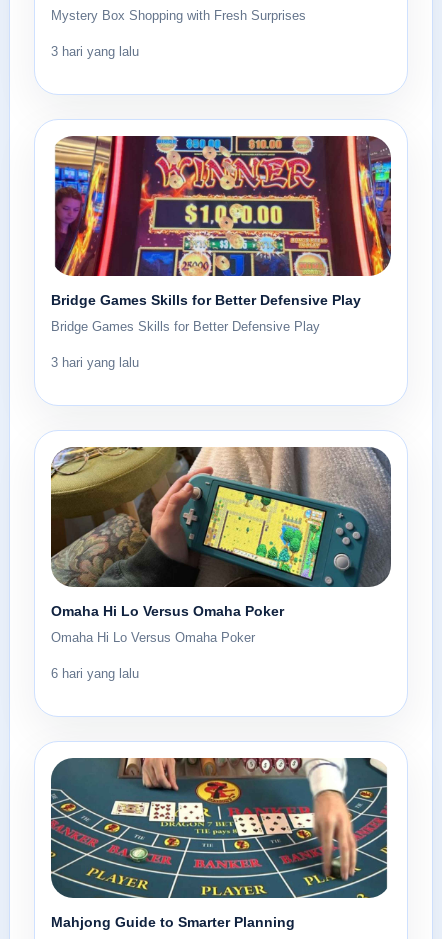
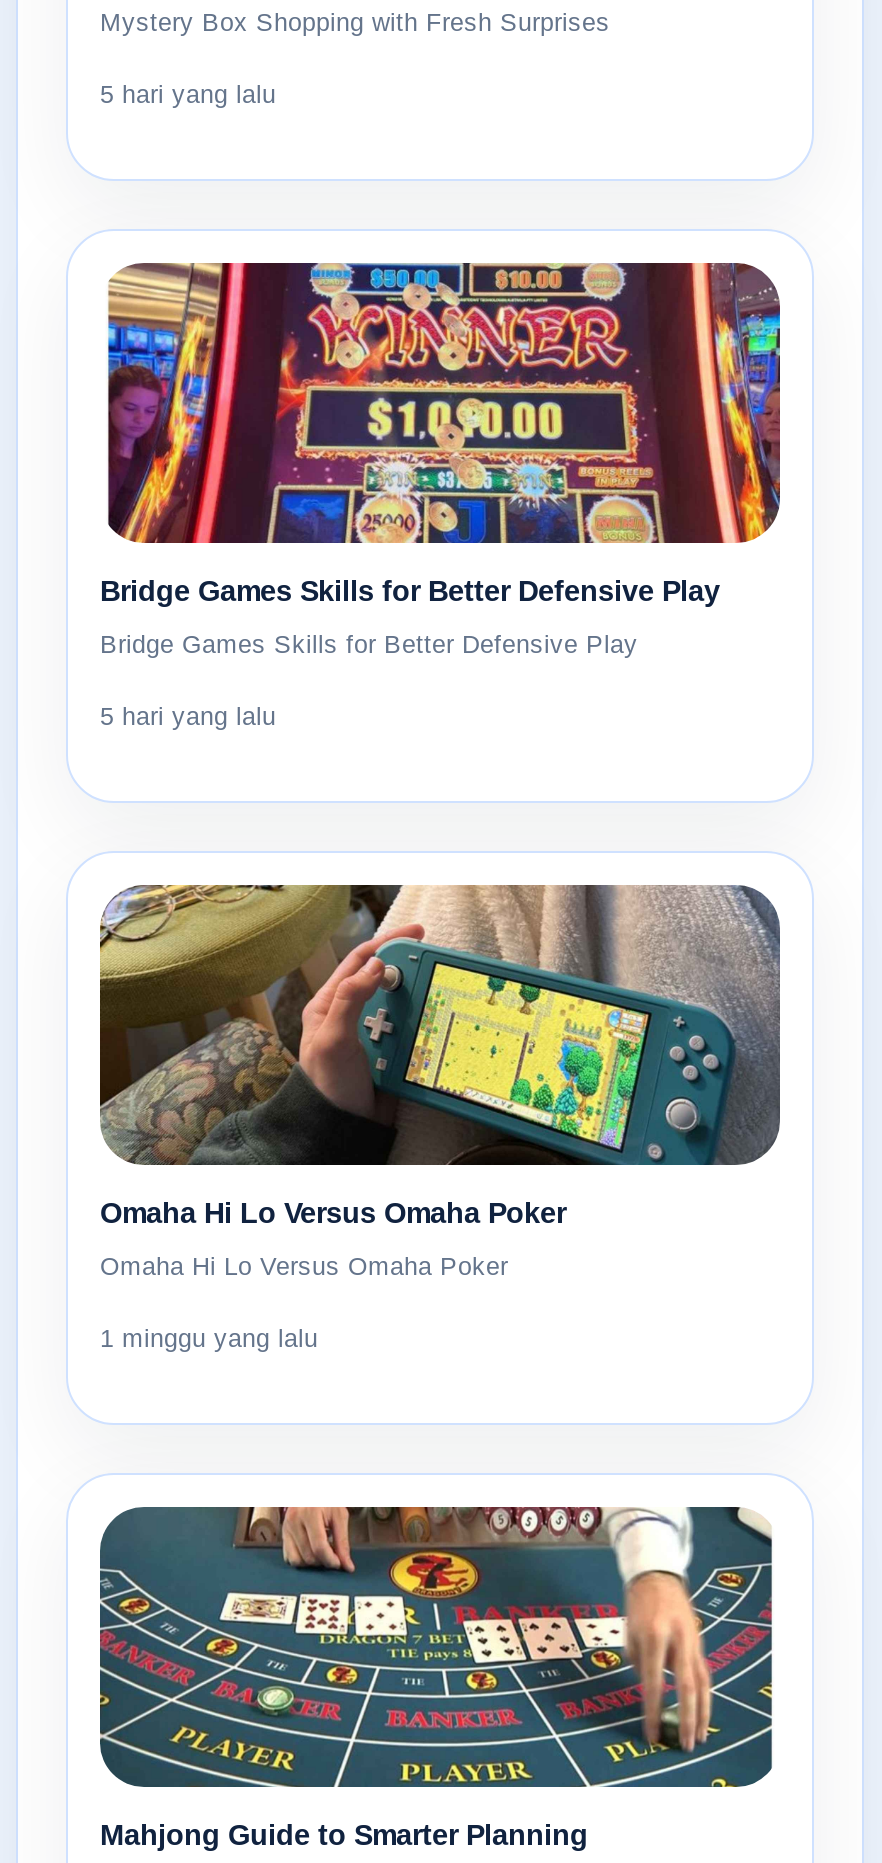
- 3 hari yang lalu
+ 5 hari yang lalu

- 3 hari yang lalu
+ 5 hari yang lalu

- 6 hari yang lalu
+ 1 minggu yang lalu
